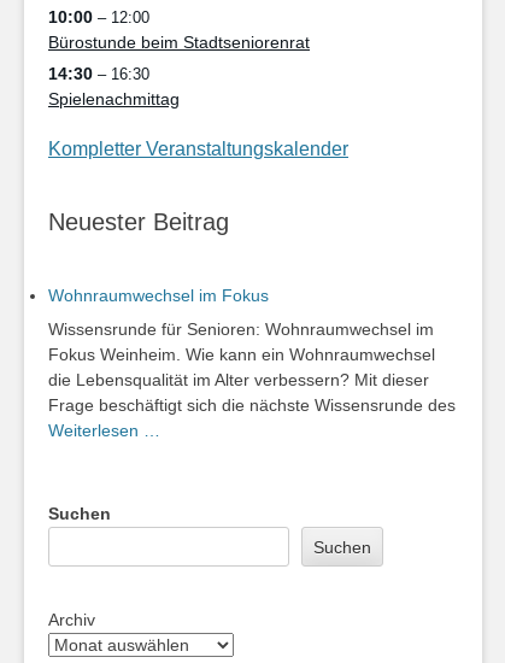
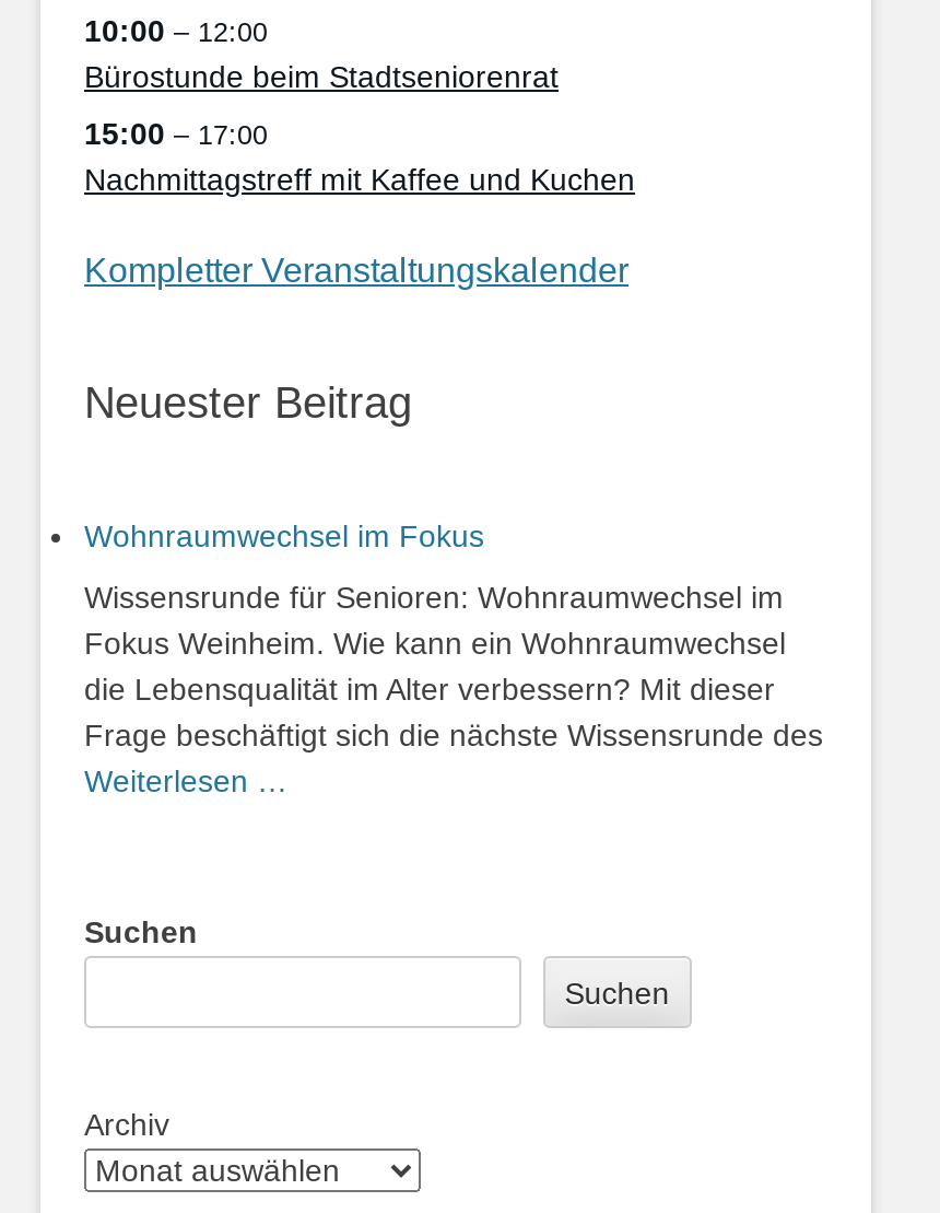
- 14:30 – 16:30
- Spielenachmittag
+ 15:00 – 17:00
+ Nachmittagstreff mit Kaffee und Kuchen
